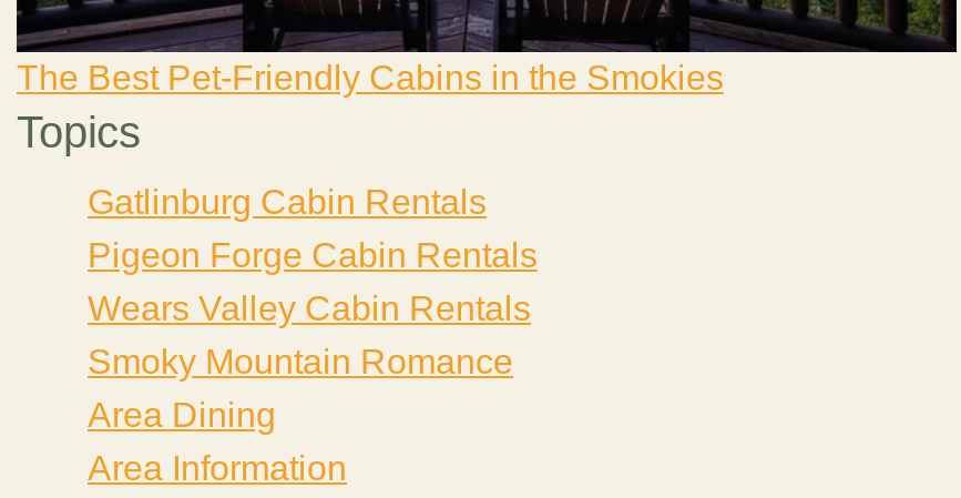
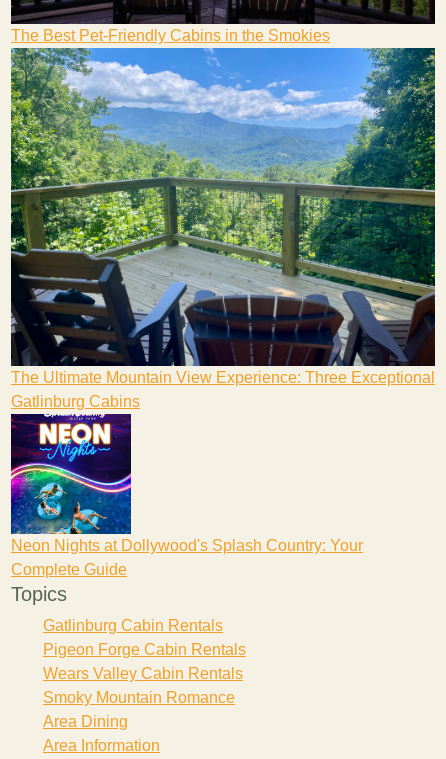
+ [image]
+ The Ultimate Mountain View Experience: Three Exceptional
+ Gatlinburg Cabins

+ [image]
+ Neon Nights at Dollywood's Splash Country: Your
+ Complete Guide
